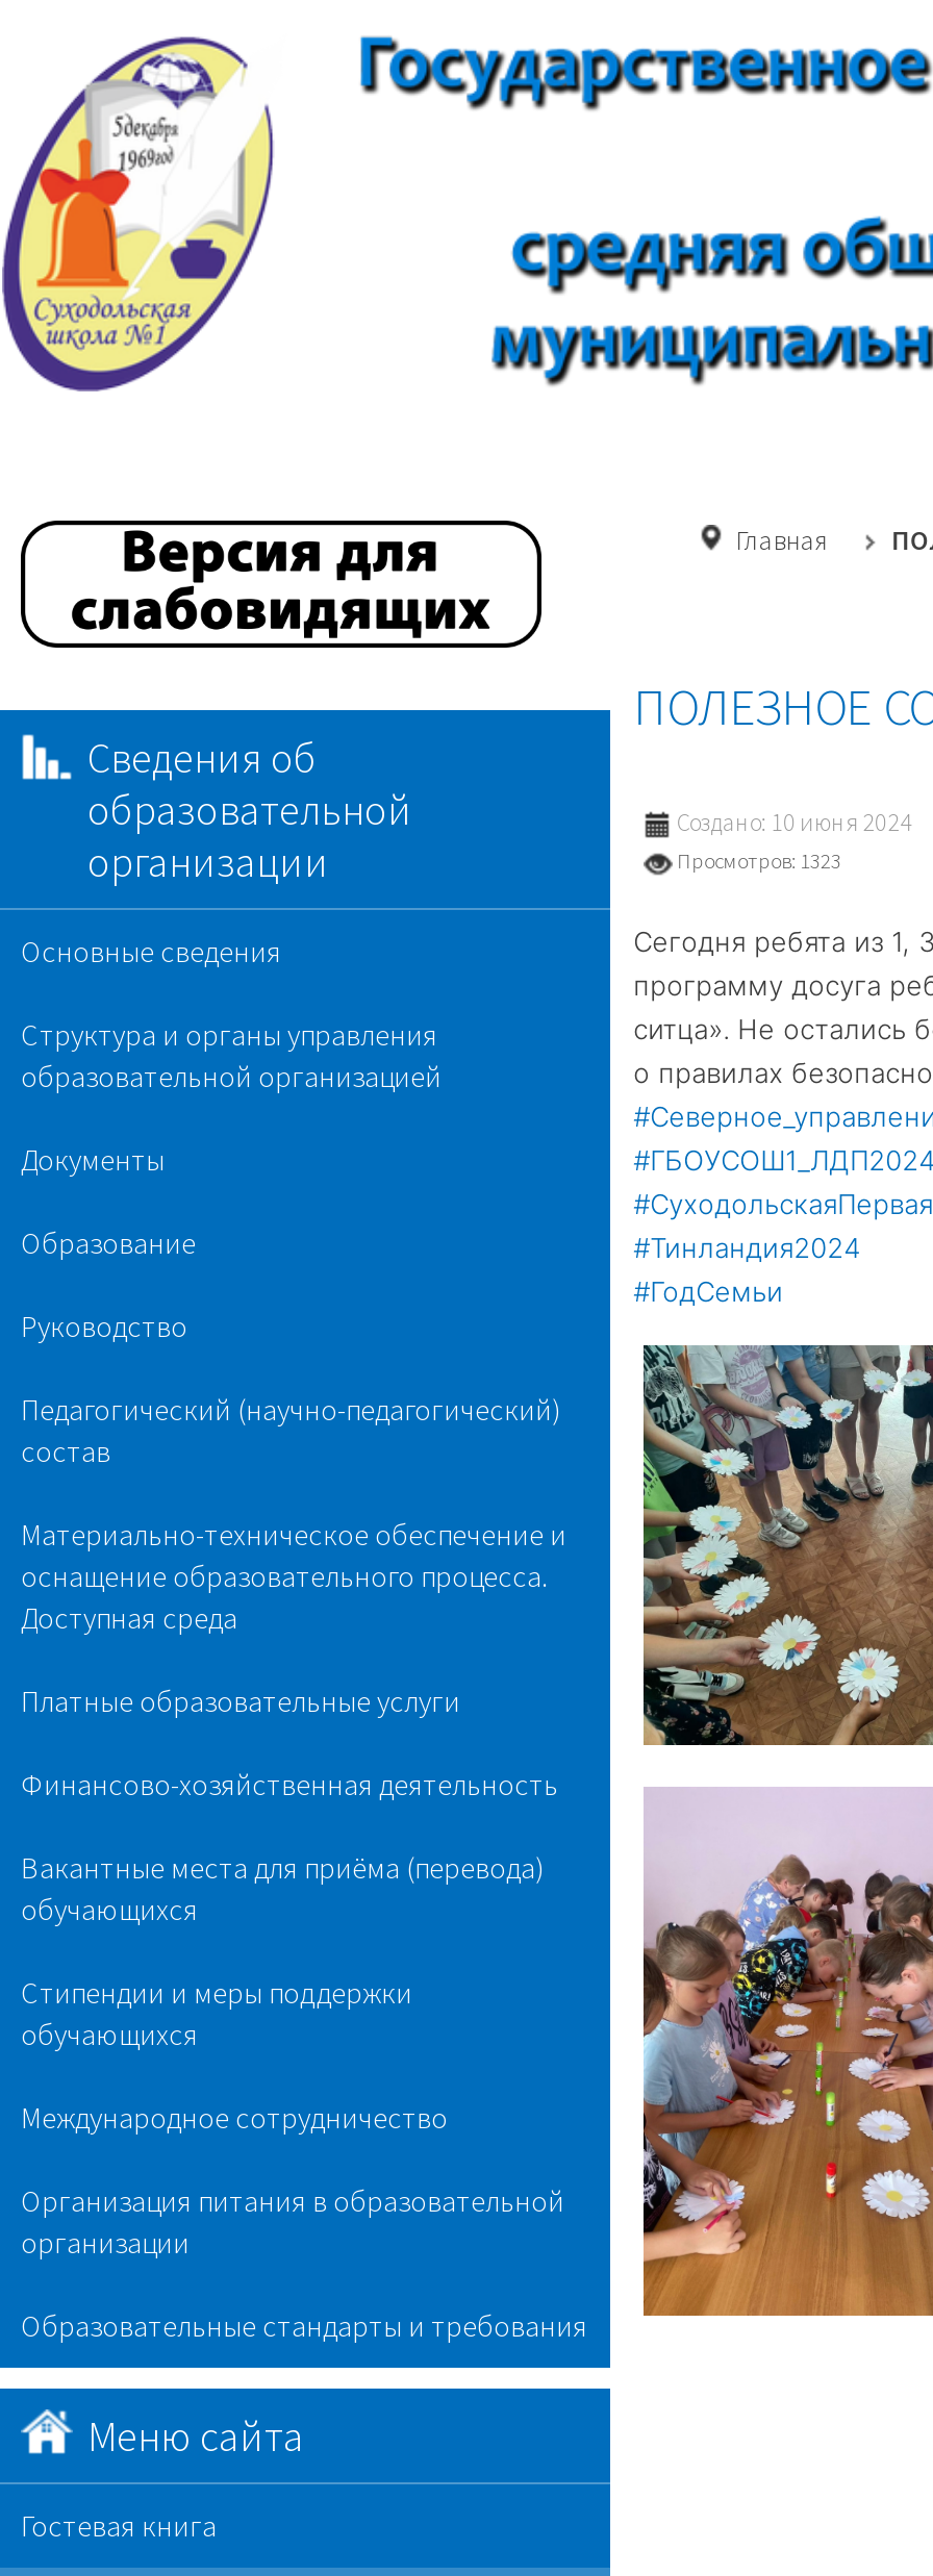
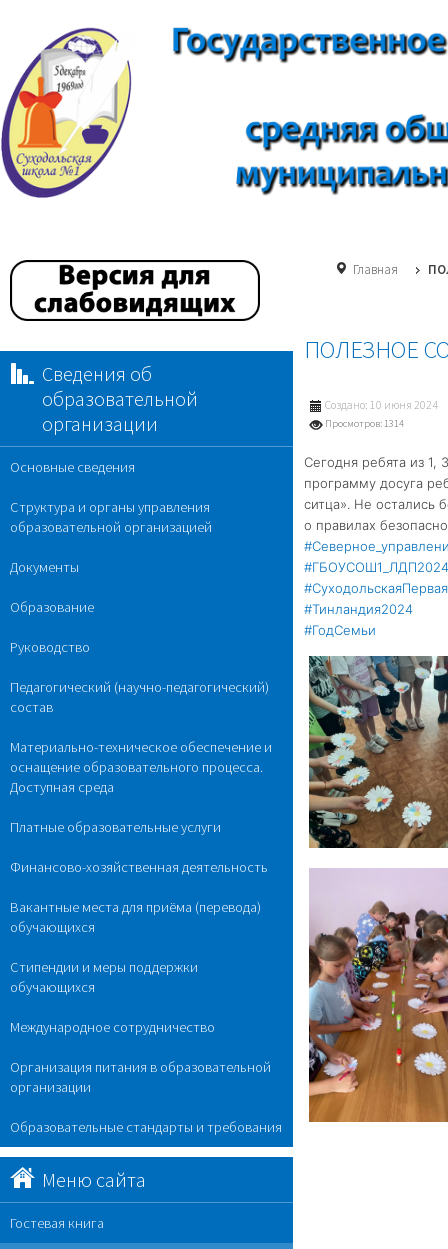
- Просмотров: 1323
+ Просмотров: 1314
